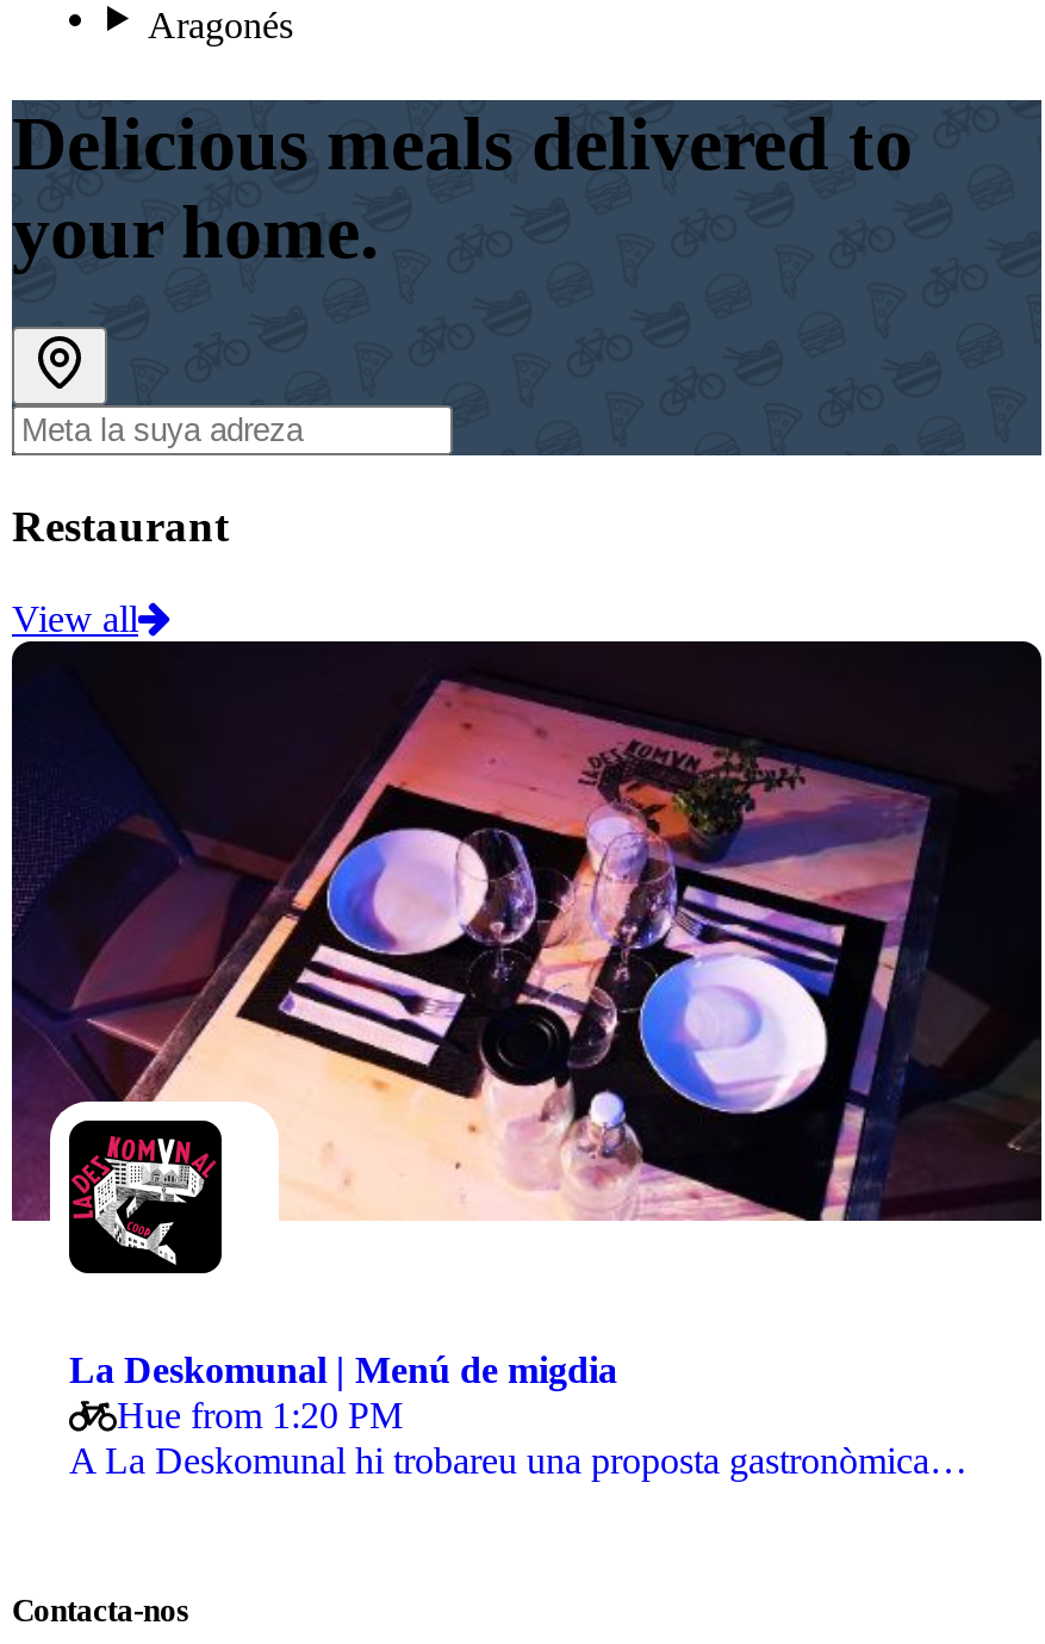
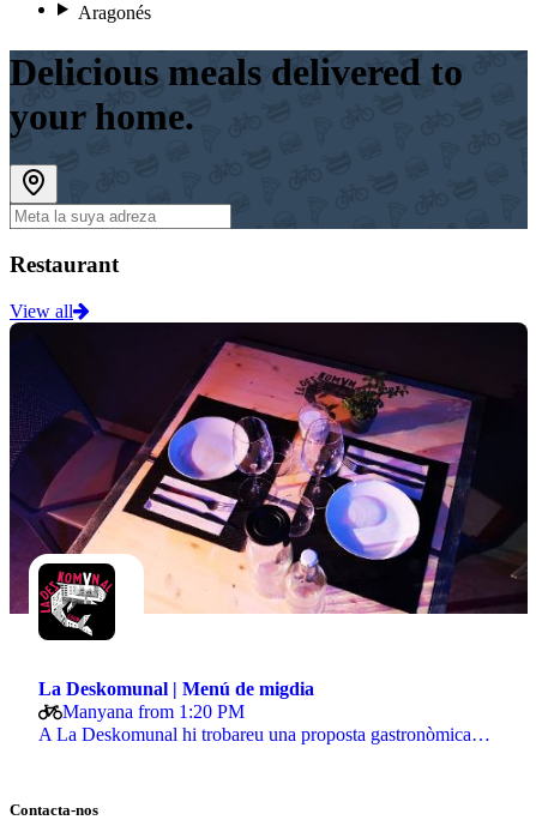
- Hue from 1:20 PM
+ Manyana from 1:20 PM
